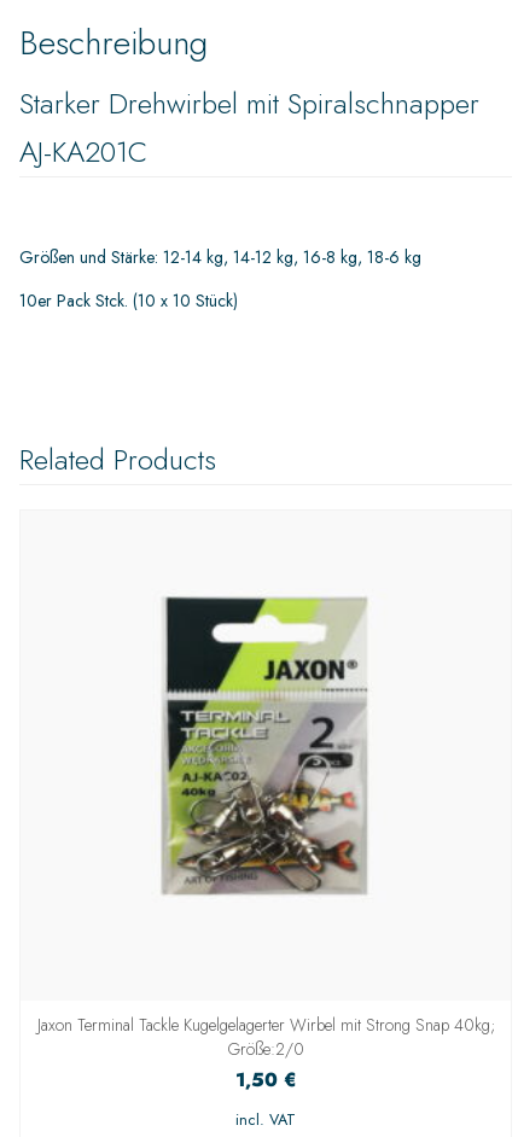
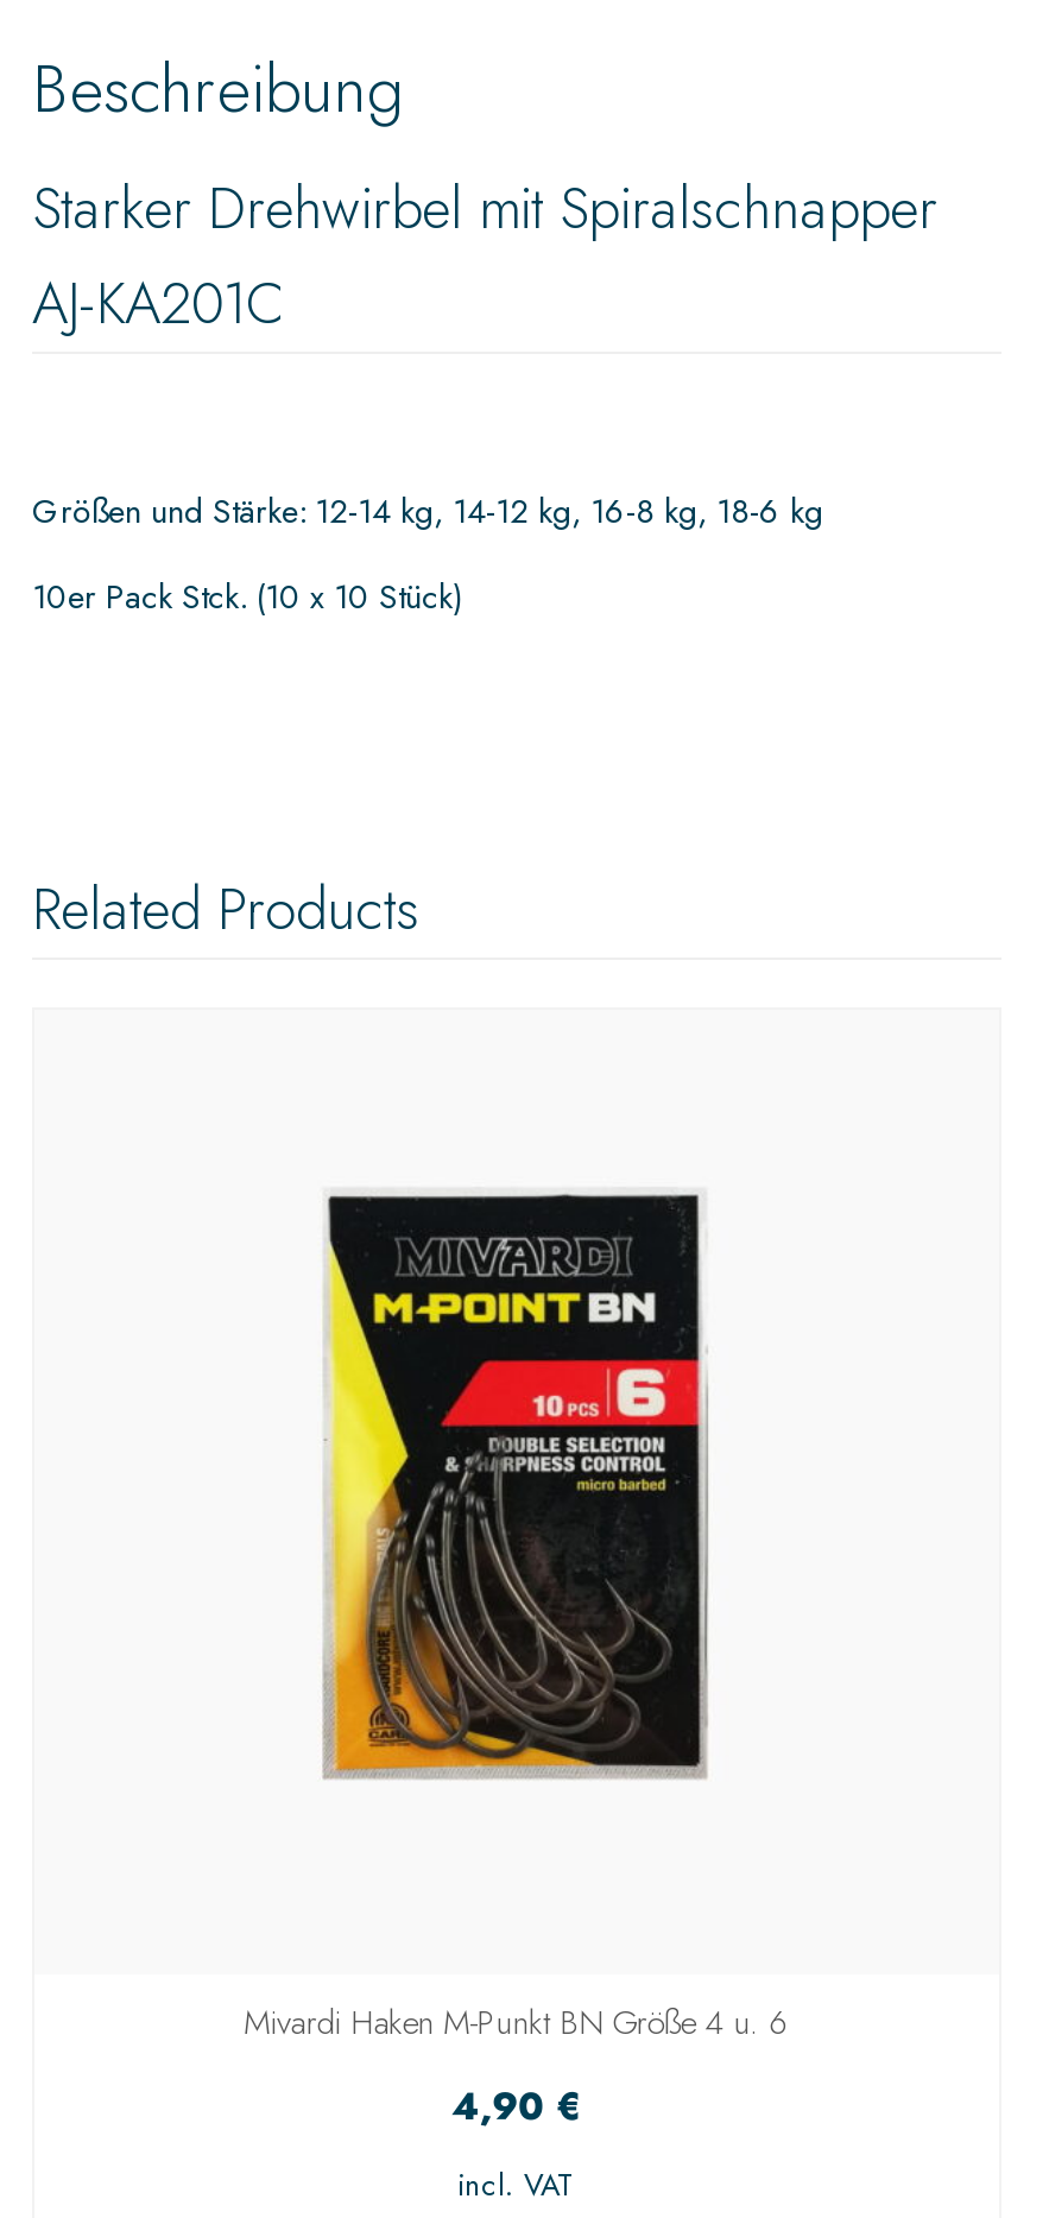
- [image]
+ [image]

- Jaxon Terminal Tackle Kugelgelagerter Wirbel mit Strong Snap 40kg;
- Größe:2/0
- 1,50 €
+ Mivardi Haken M-Punkt BN Größe 4 u. 6
+ 4,90 €
